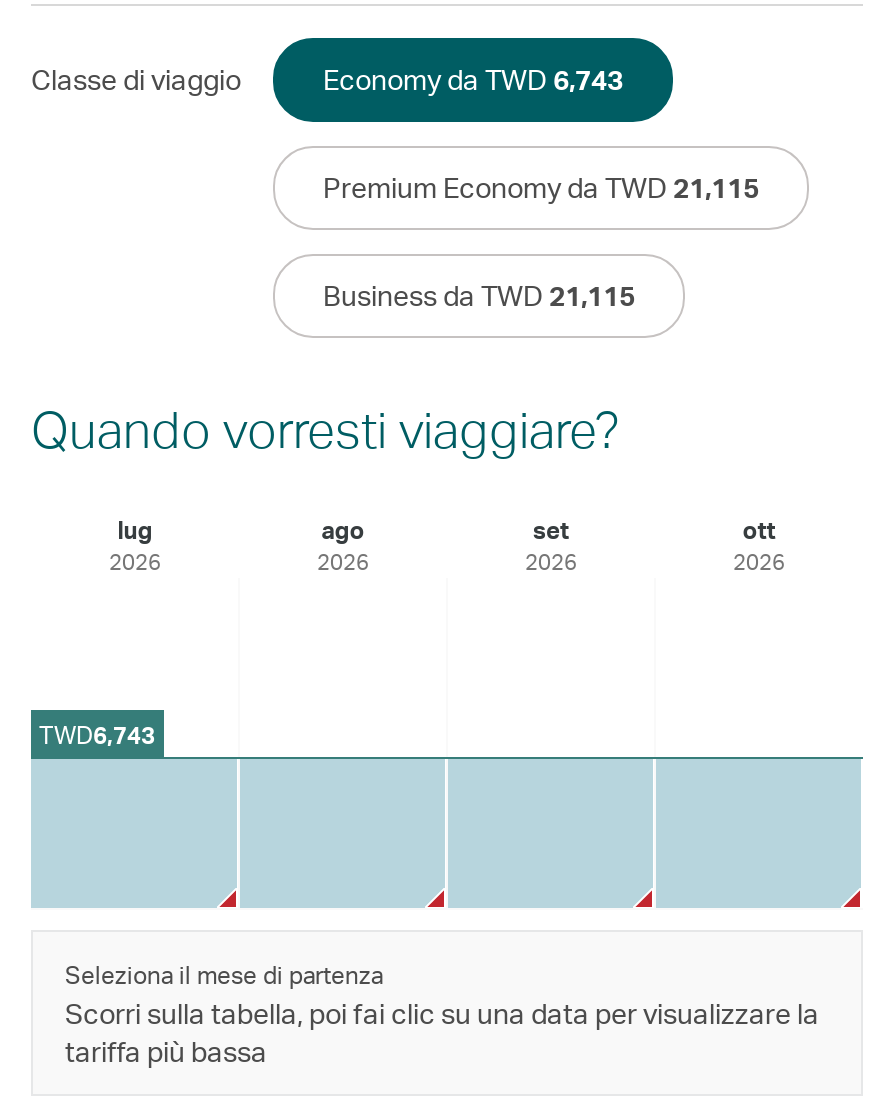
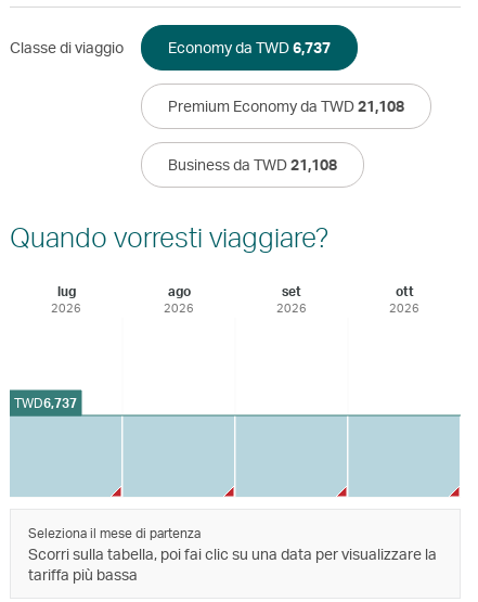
- Economy da TWD 6,743
+ Economy da TWD 6,737

- Premium Economy da TWD 21,115
+ Premium Economy da TWD 21,108

- Business da TWD 21,115
+ Business da TWD 21,108

- TWD6,743
+ TWD6,737
